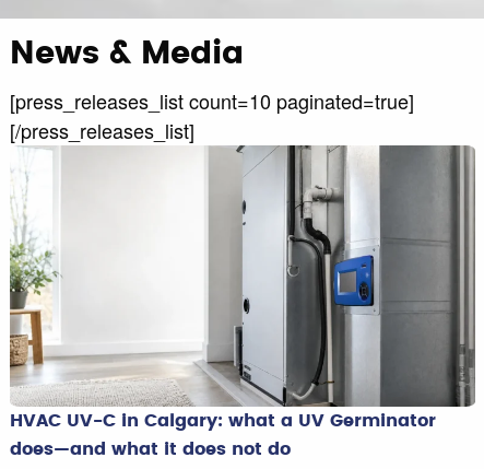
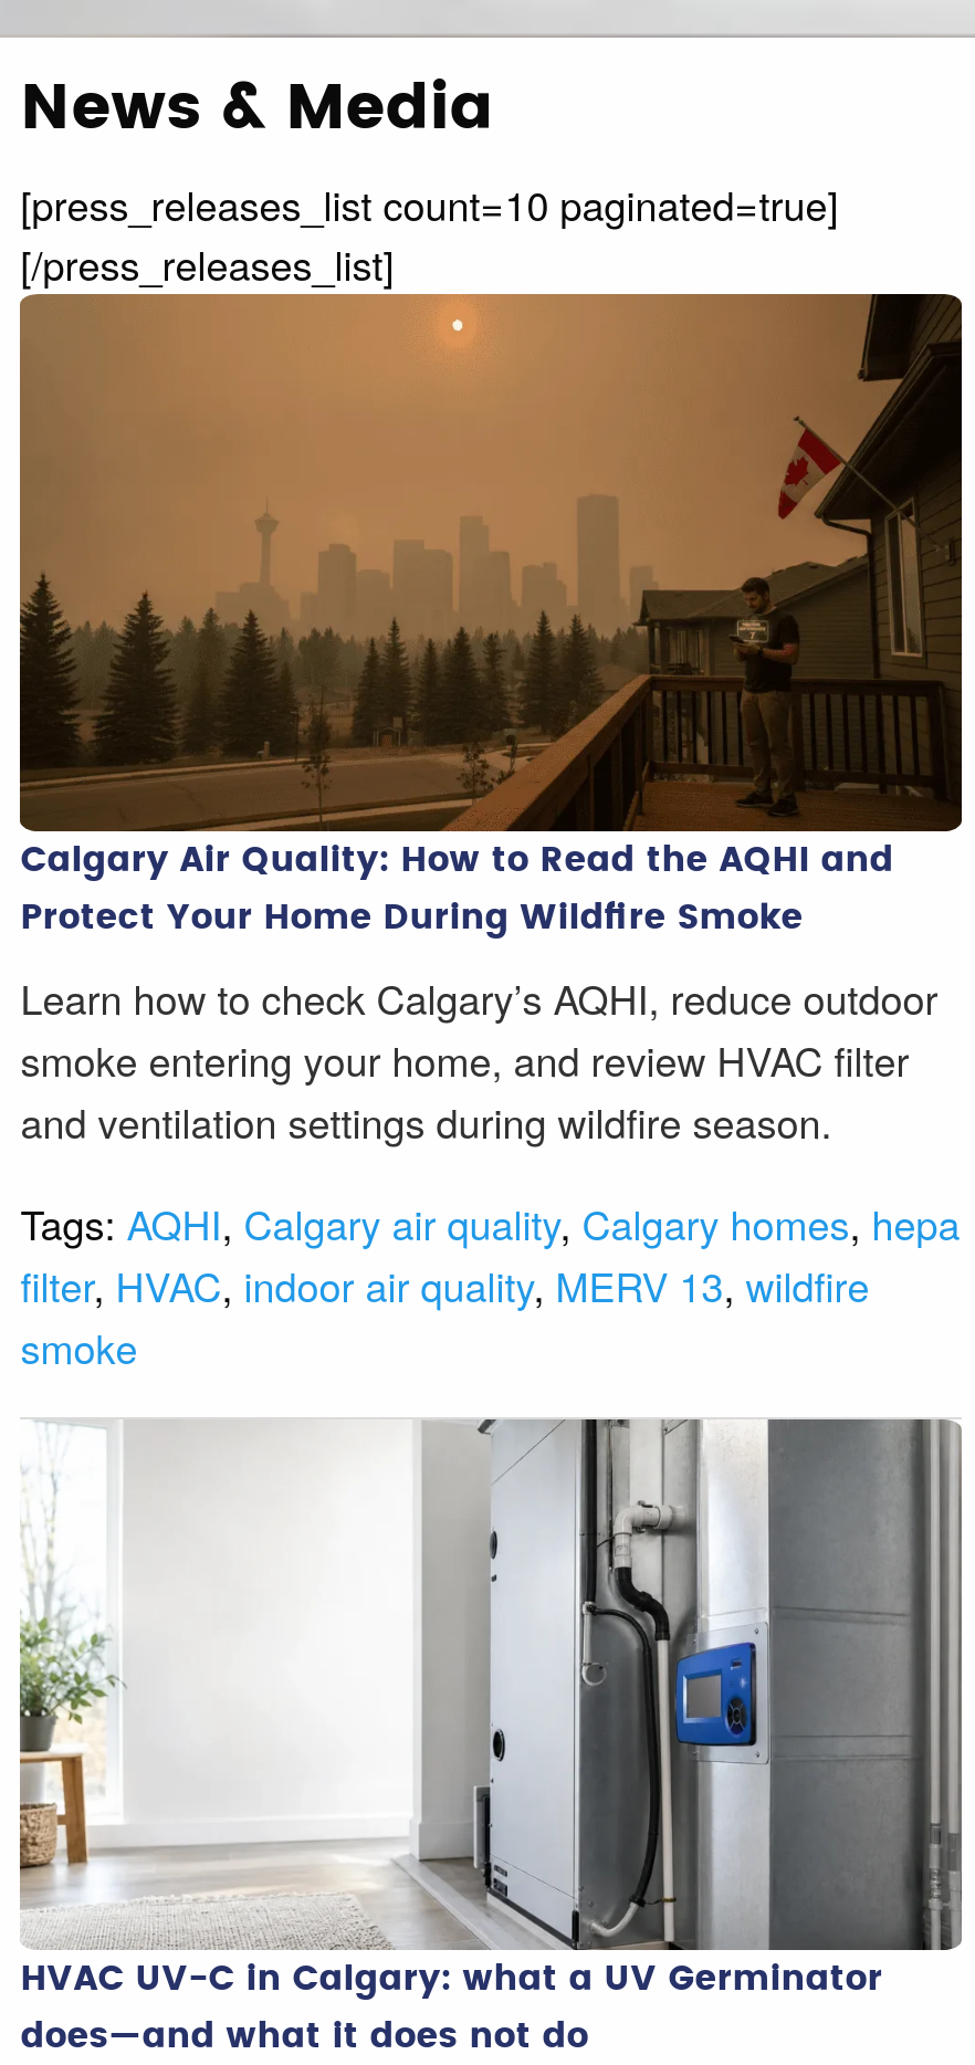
+ [image]
+ Calgary Air Quality: How to Read the AQHI and
+ Protect Your Home During Wildfire Smoke
+ Learn how to check Calgary’s AQHI, reduce outdoor
+ smoke entering your home, and review HVAC filter
+ and ventilation settings during wildfire season.
+ Tags: AQHI, Calgary air quality, Calgary homes, hepa
+ filter, HVAC, indoor air quality, MERV 13, wildfire
+ smoke
